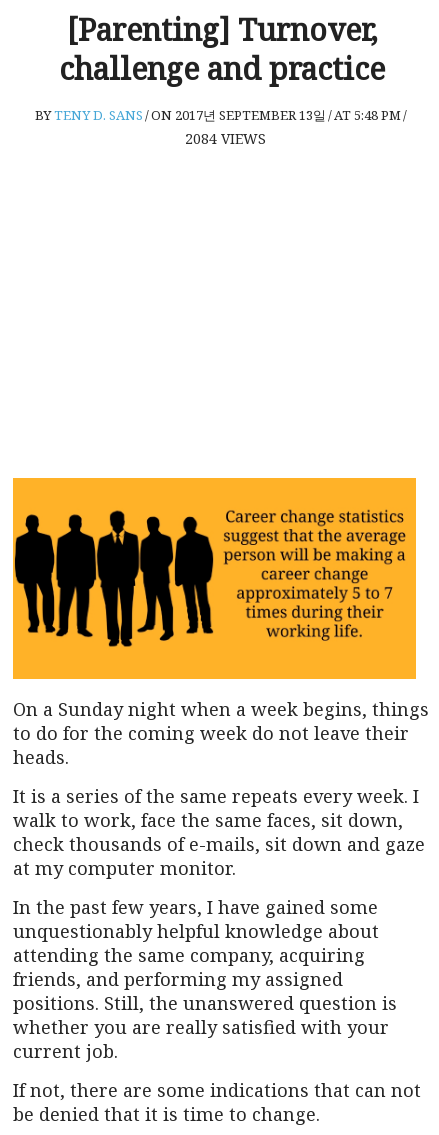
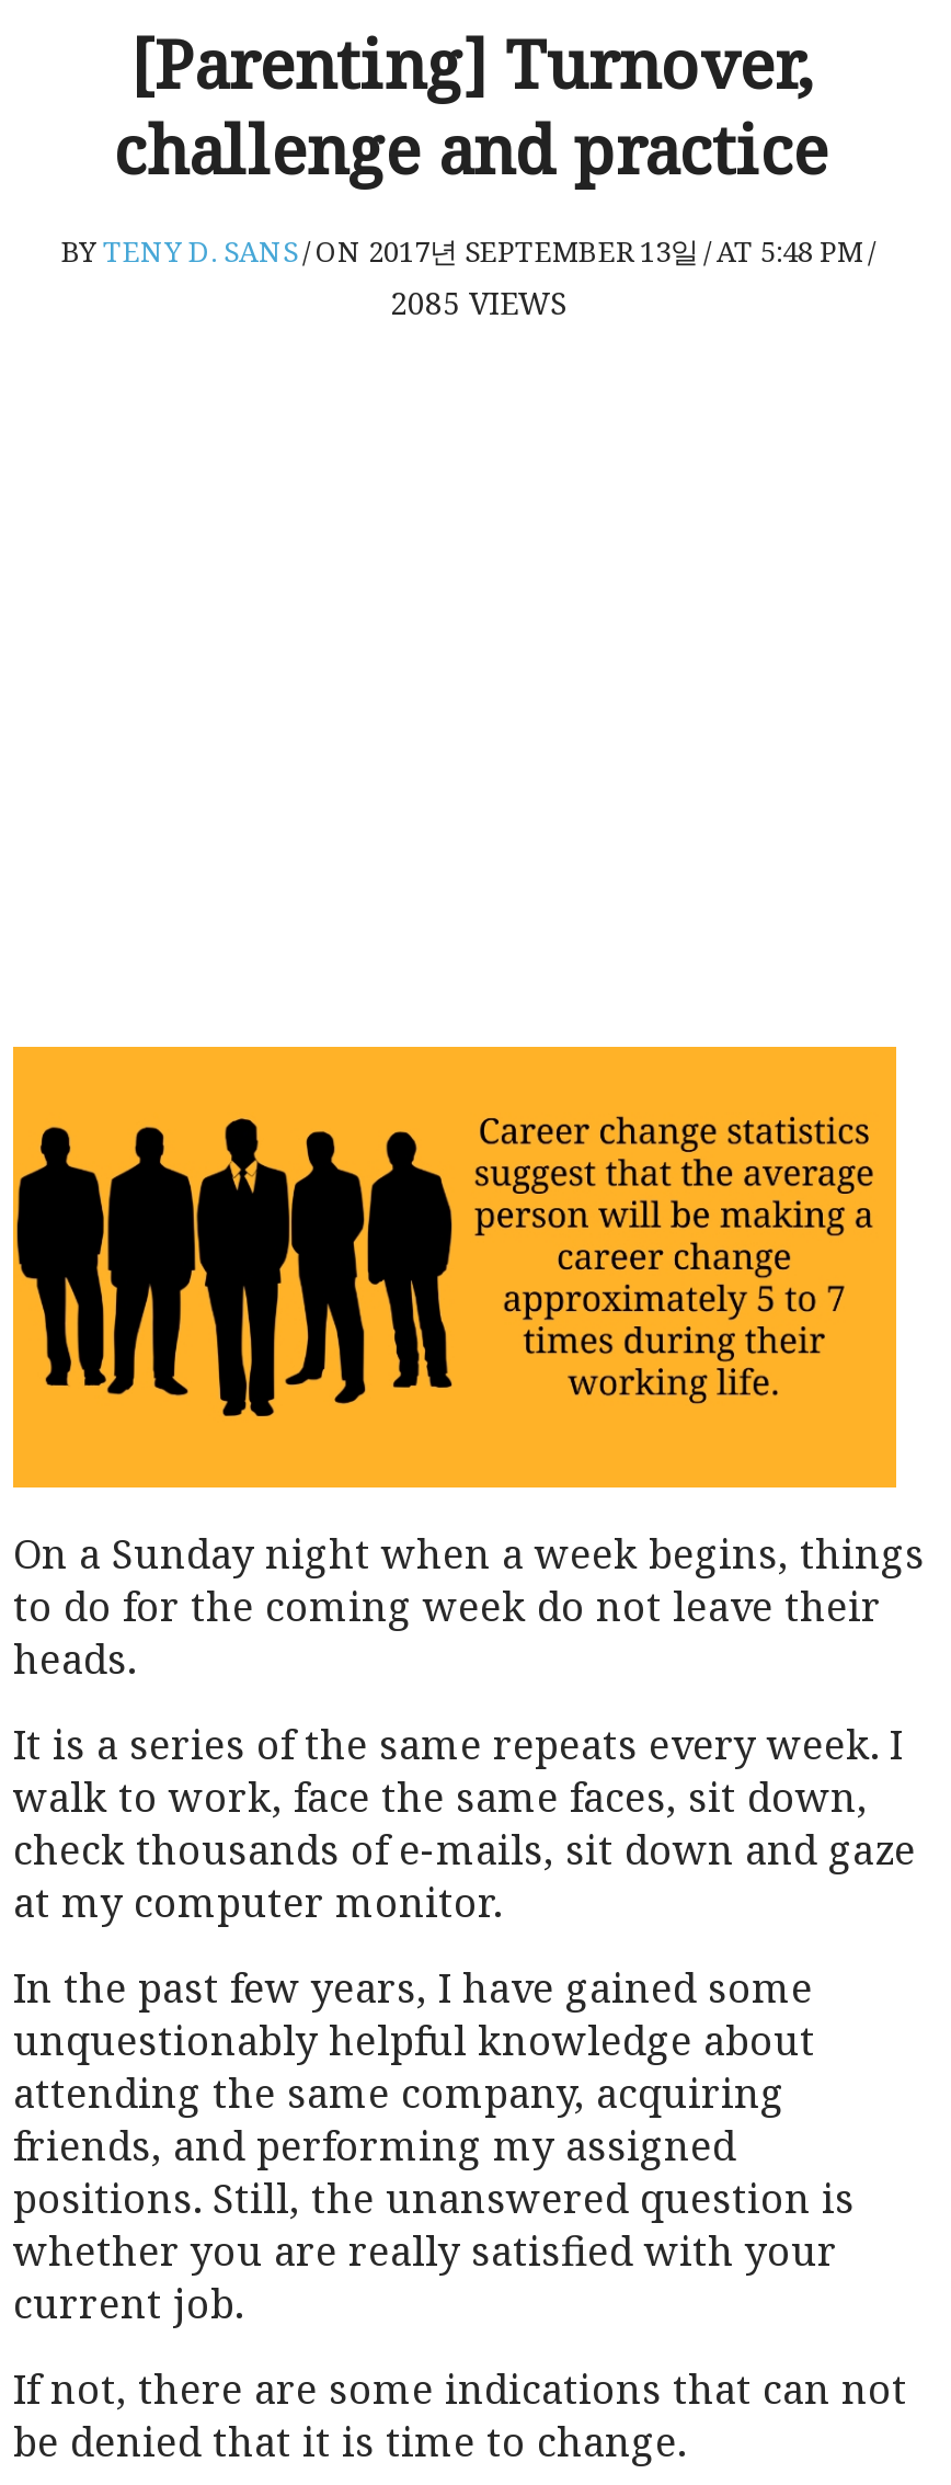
- 2084 VIEWS
+ 2085 VIEWS
